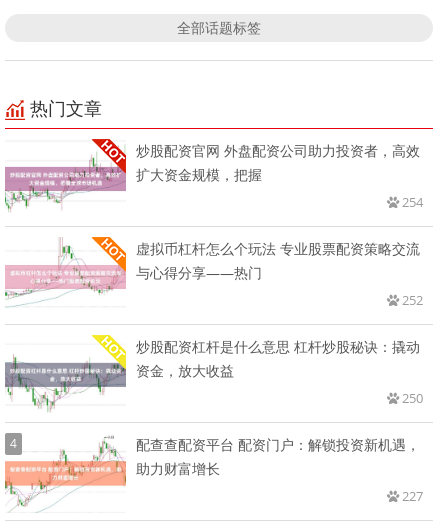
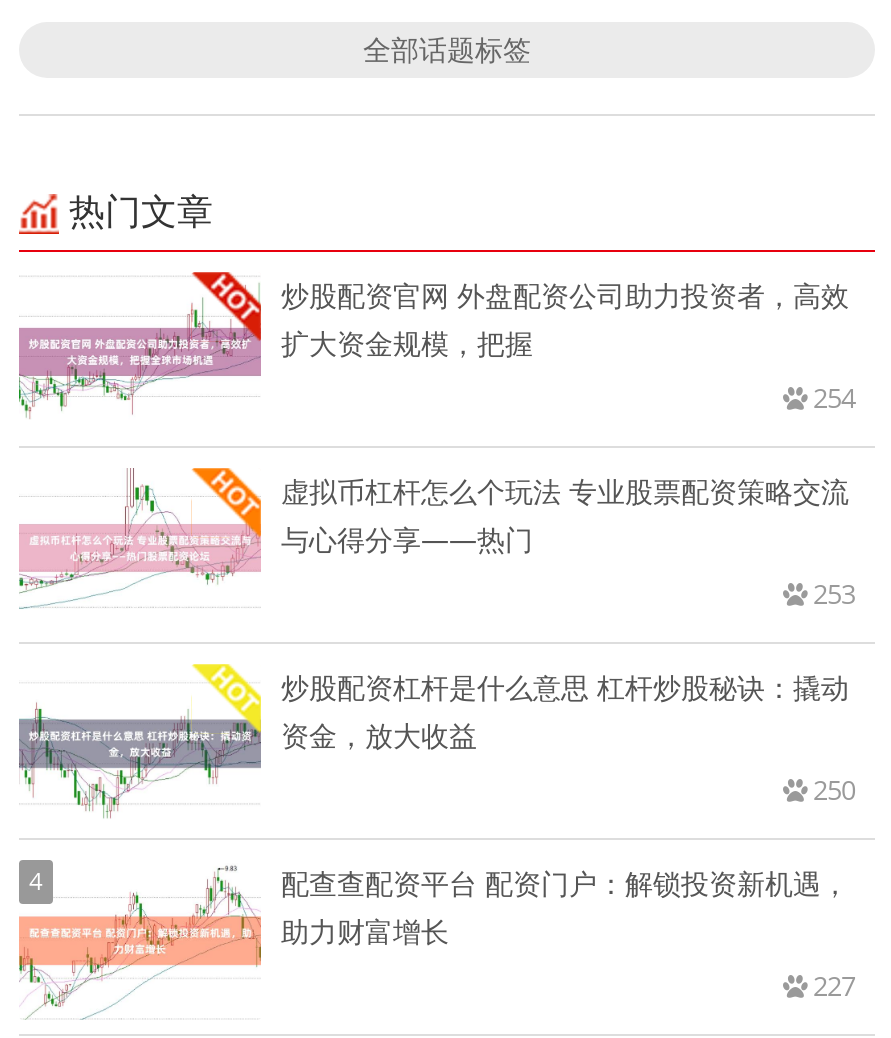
- 252
+ 253
